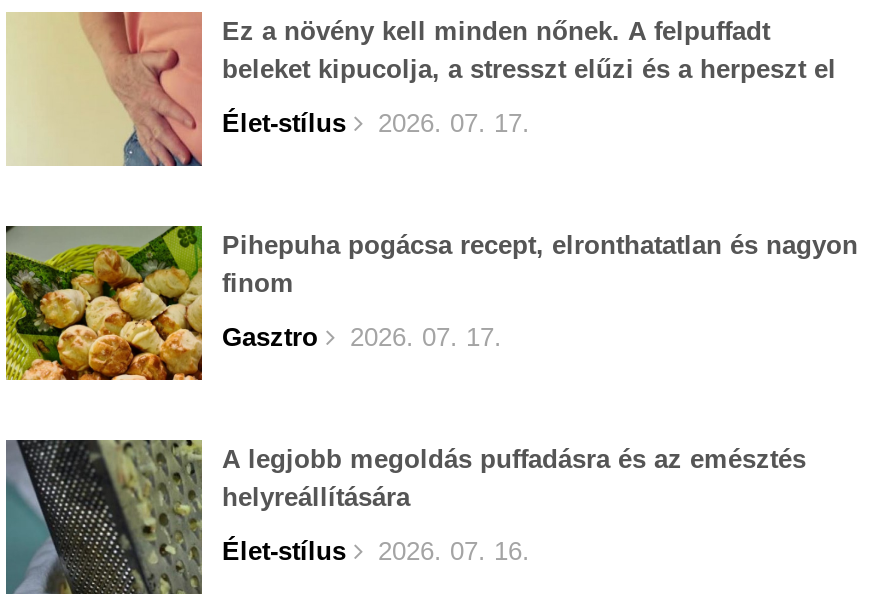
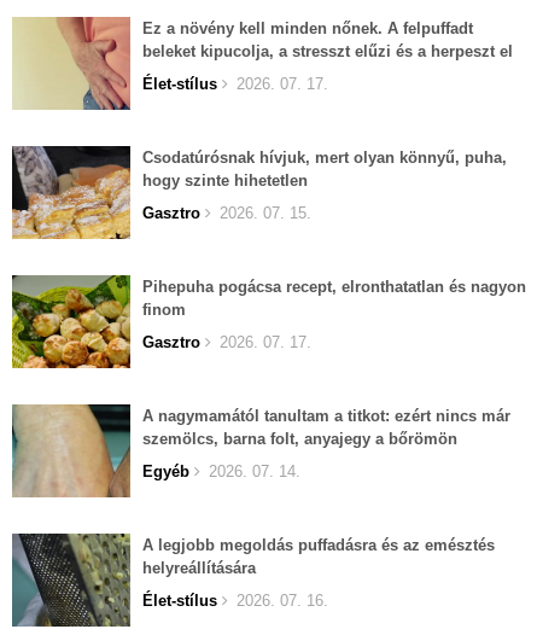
+ [image]
+ Csodatúrósnak hívjuk, mert olyan könnyű, puha,
+ hogy szinte hihetetlen
+ Gasztro
+ 2026. 07. 15.

+ [image]
+ A nagymamától tanultam a titkot: ezért nincs már
+ szemölcs, barna folt, anyajegy a bőrömön
+ Egyéb
+ 2026. 07. 14.
